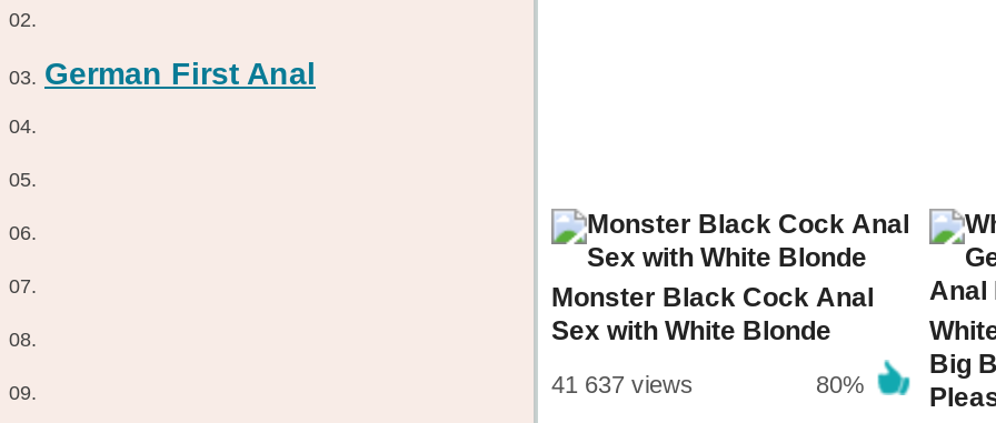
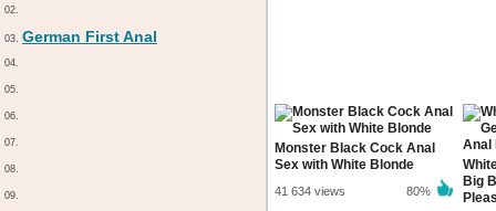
- 41 637 views
+ 41 634 views
